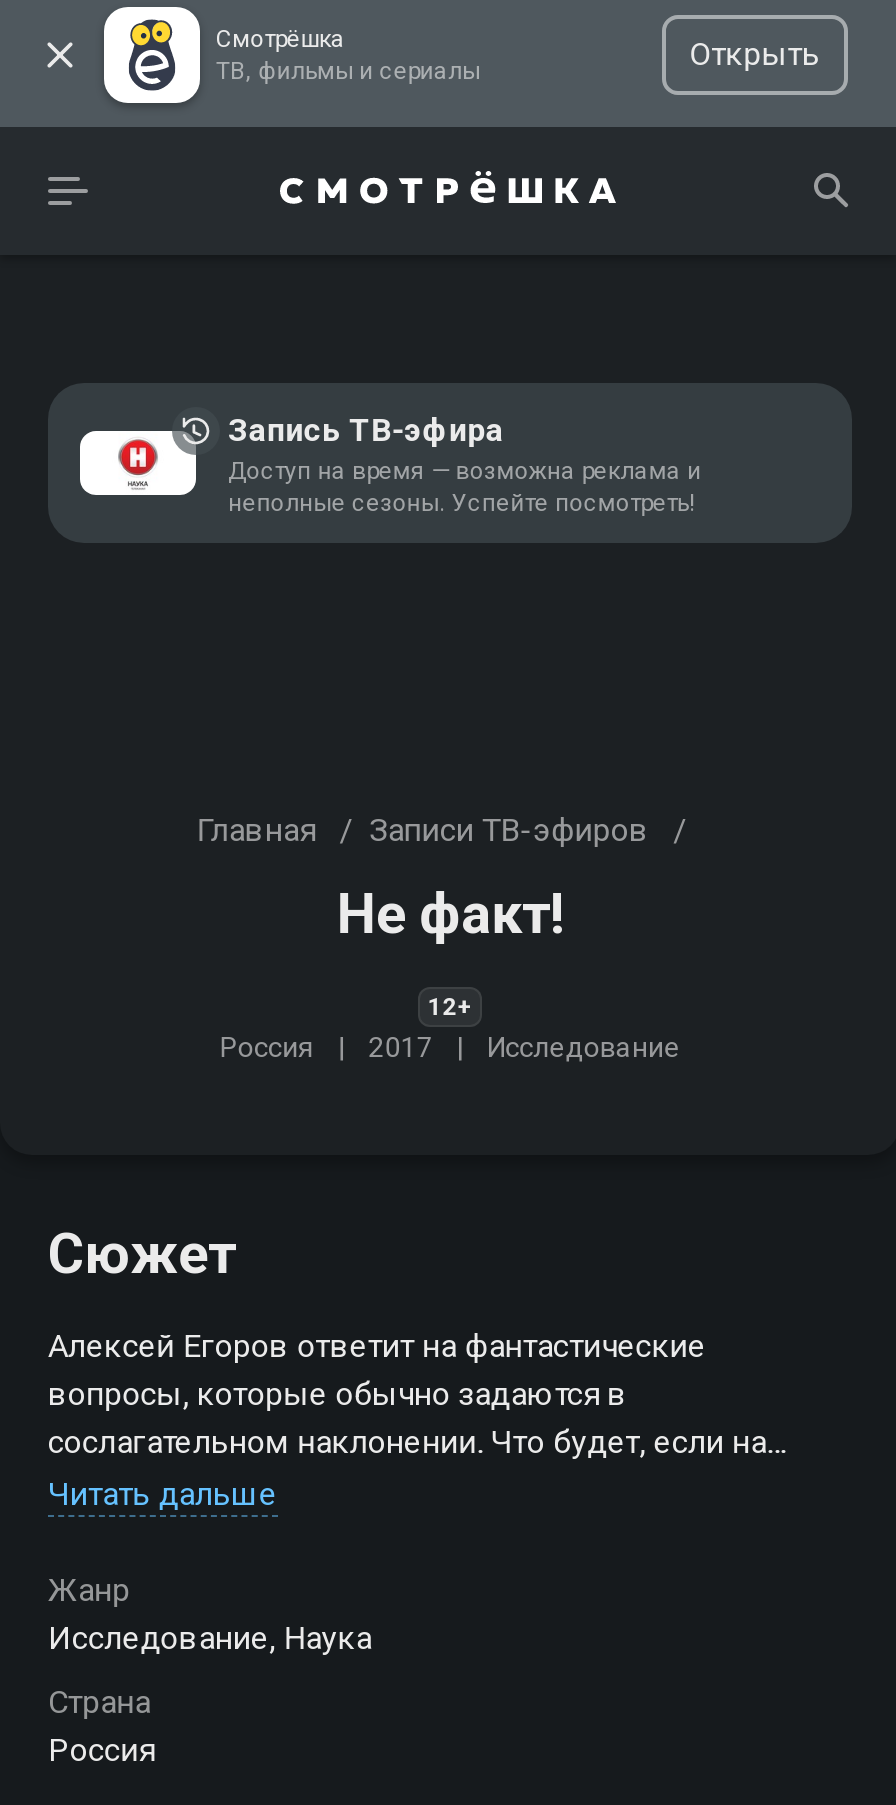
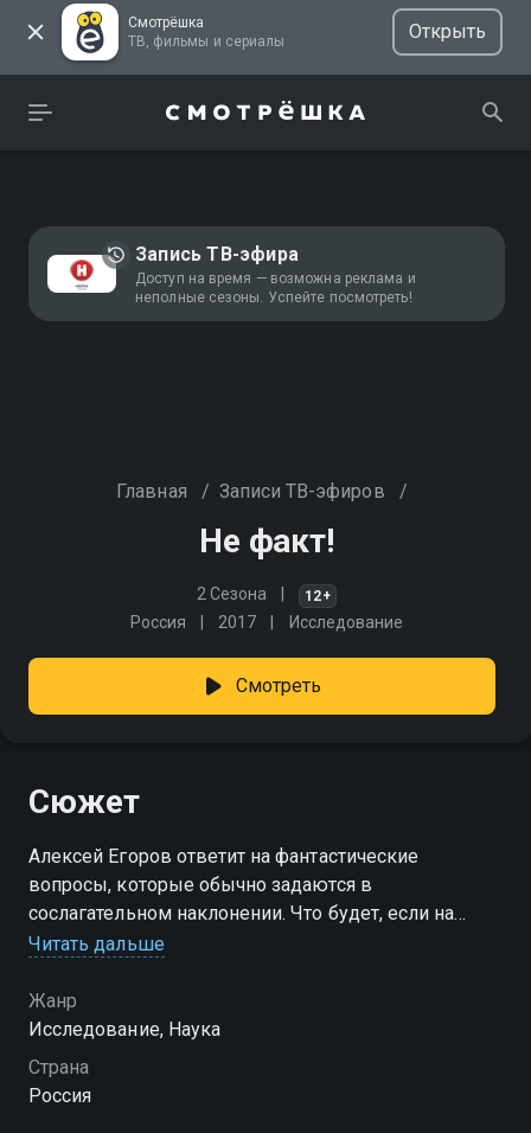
+ 2 Сезона

+ Смотреть
